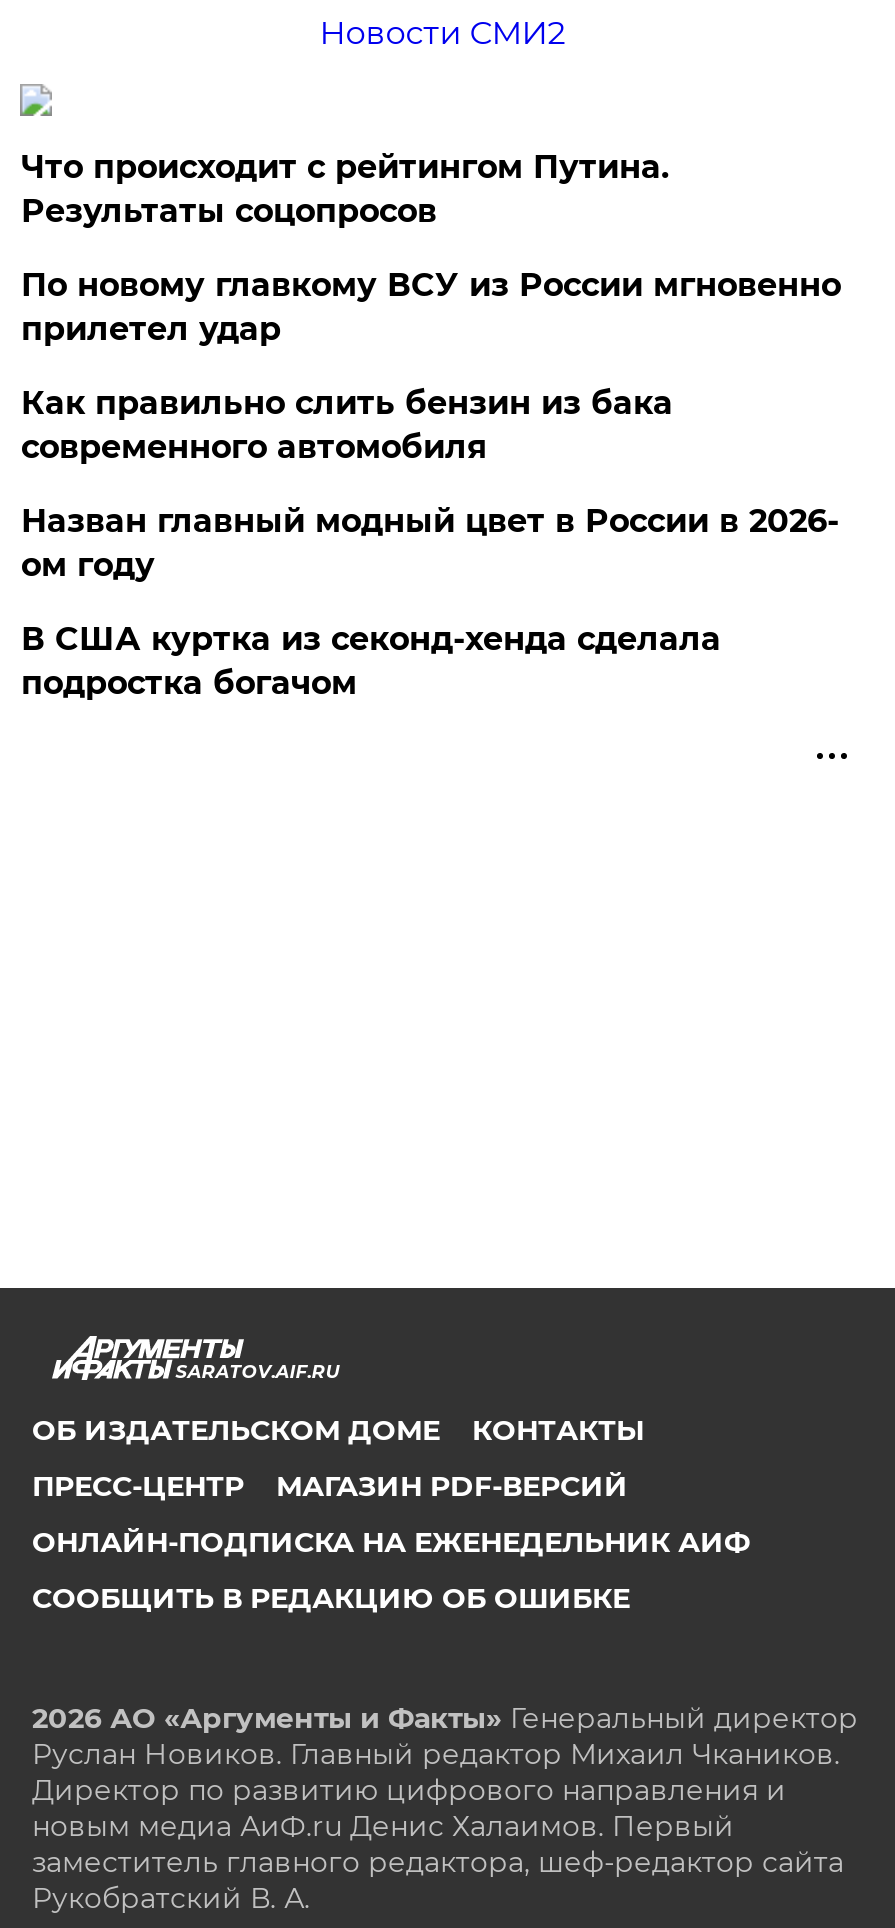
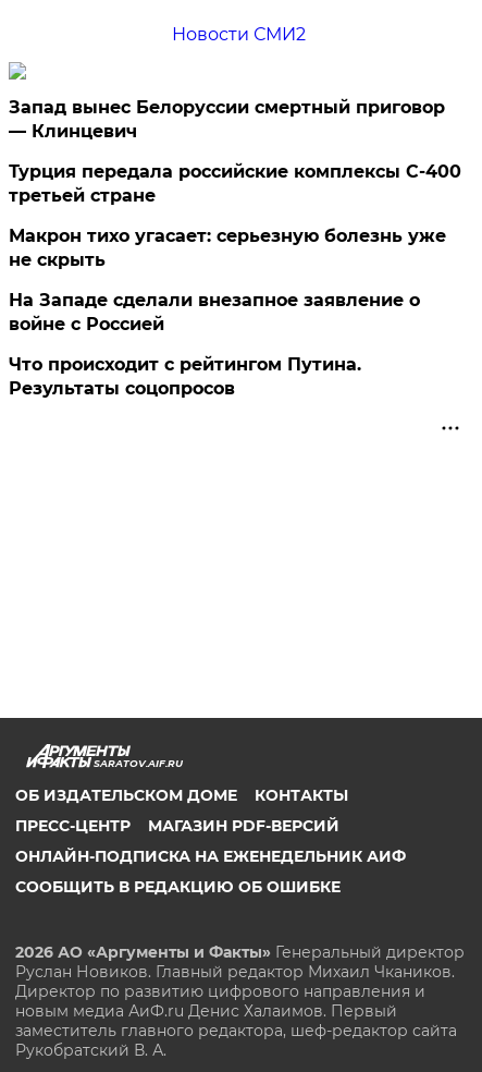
+ Запад вынес Белоруссии смертный приговор
+ — Клинцевич
+ Турция передала российские комплексы С-400
+ третьей стране
+ Макрон тихо угасает: серьезную болезнь уже
+ не скрыть
+ На Западе сделали внезапное заявление о
+ войне с Россией

moved down: Что происходит с рейтингом Путина. | Результаты соцопросов

- По новому главкому ВСУ из России мгновенно
- прилетел удар
- Как правильно слить бензин из бака
- современного автомобиля
- Назван главный модный цвет в России в 2026-
- ом году
- В США куртка из секонд-хенда сделала
- подростка богачом
